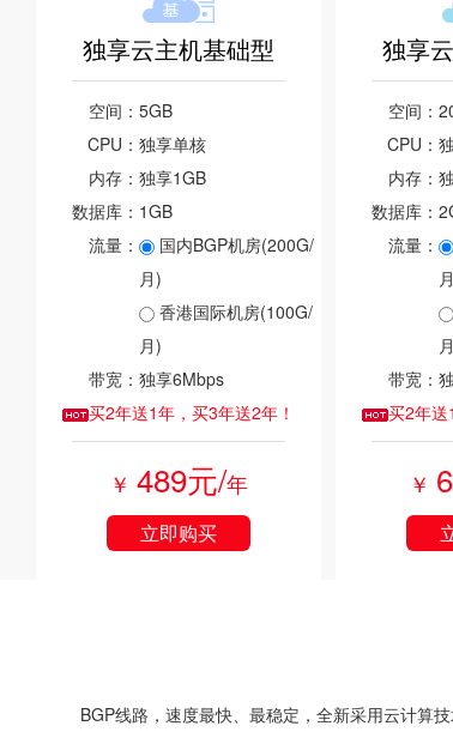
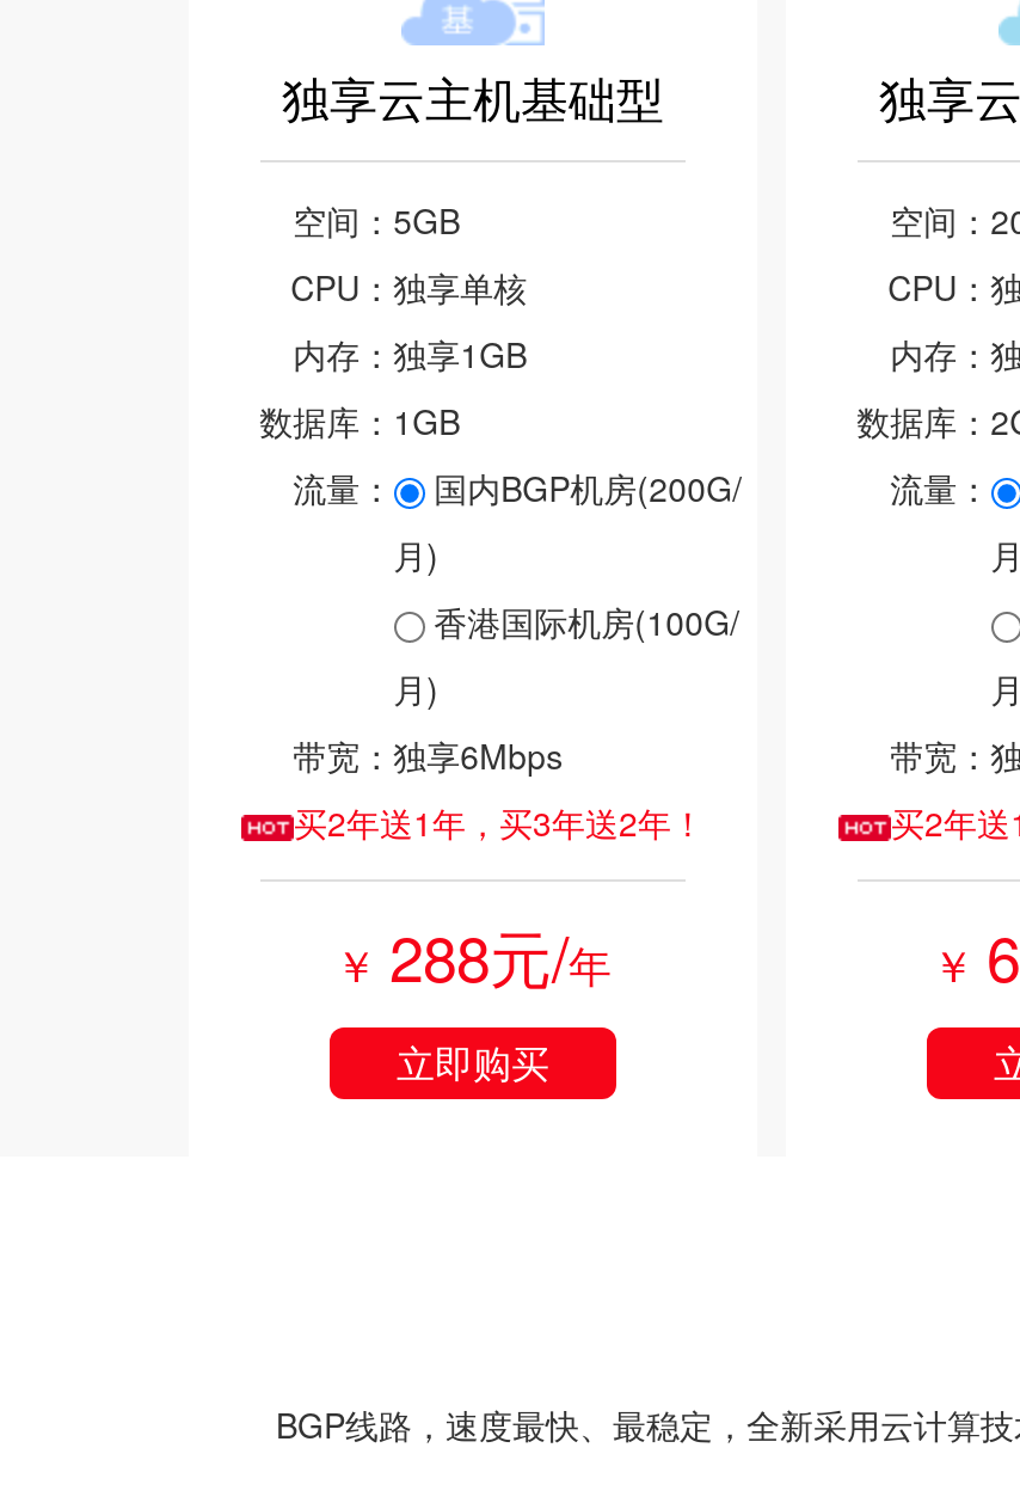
- ￥ 489元/年
+ ￥ 288元/年
